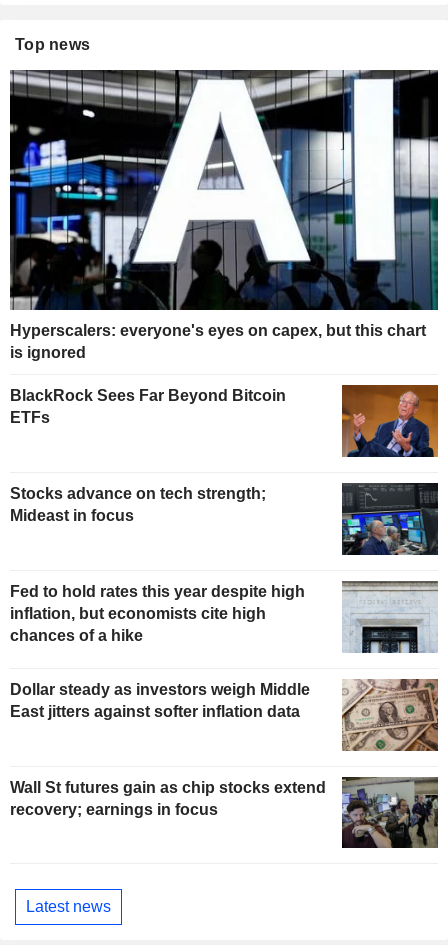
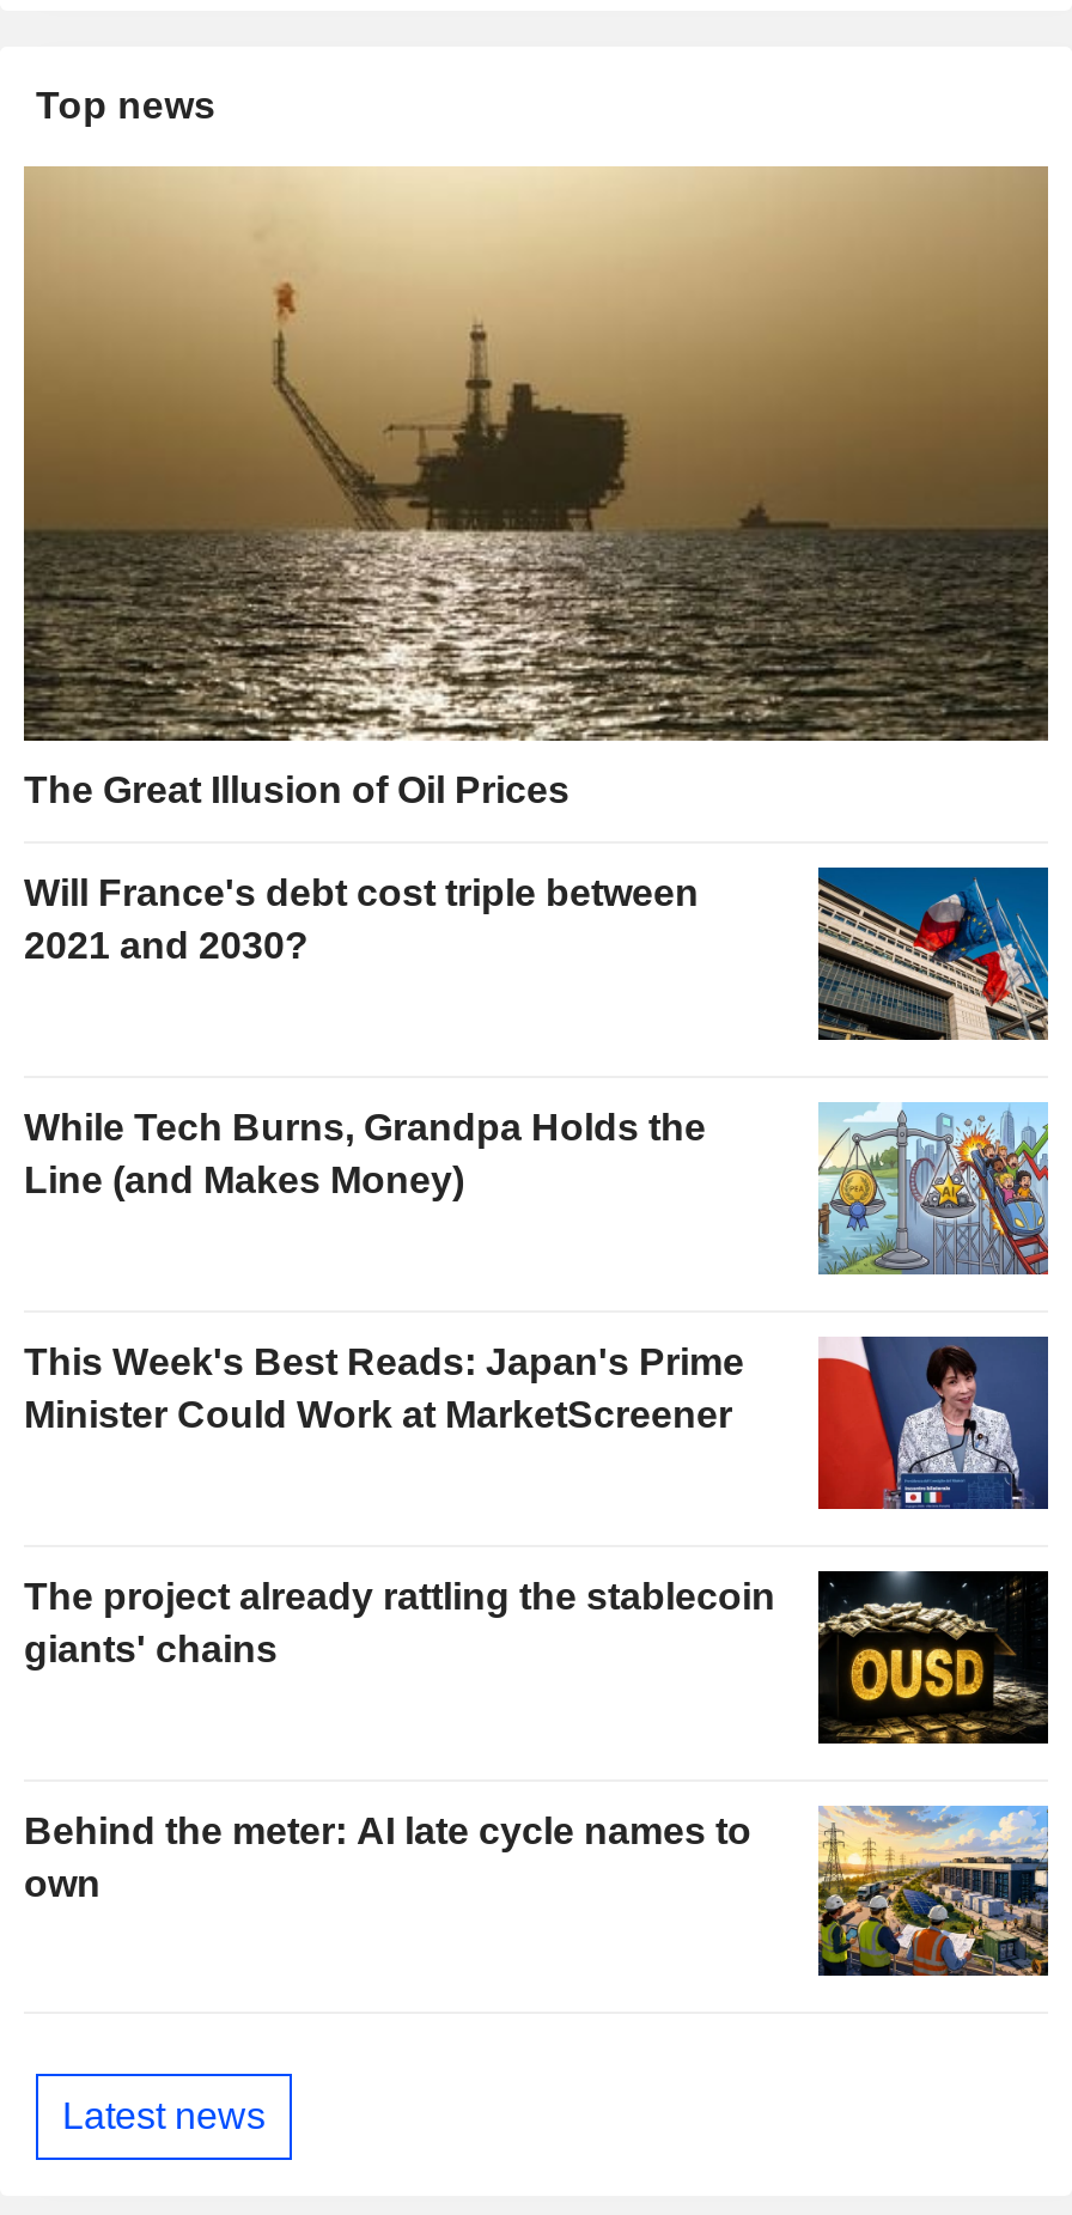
- [image]
- Hyperscalers: everyone's eyes on capex, but this chart
- is ignored
+ [image]
+ The Great Illusion of Oil Prices

- BlackRock Sees Far Beyond Bitcoin
- ETFs
+ Will France's debt cost triple between
+ 2021 and 2030?

- [image]
+ [image]

- Stocks advance on tech strength;
- Mideast in focus
+ While Tech Burns, Grandpa Holds the
+ Line (and Makes Money)

- [image]
+ [image]

- [image]
- Fed to hold rates this year despite high
- inflation, but economists cite high
- chances of a hike
+ [image]
+ This Week's Best Reads: Japan's Prime
+ Minister Could Work at MarketScreener

- [image]
- Dollar steady as investors weigh Middle
- East jitters against softer inflation data
+ [image]
+ The project already rattling the stablecoin
+ giants' chains

- [image]
- Wall St futures gain as chip stocks extend
- recovery; earnings in focus
+ [image]
+ Behind the meter: AI late cycle names to
+ own
